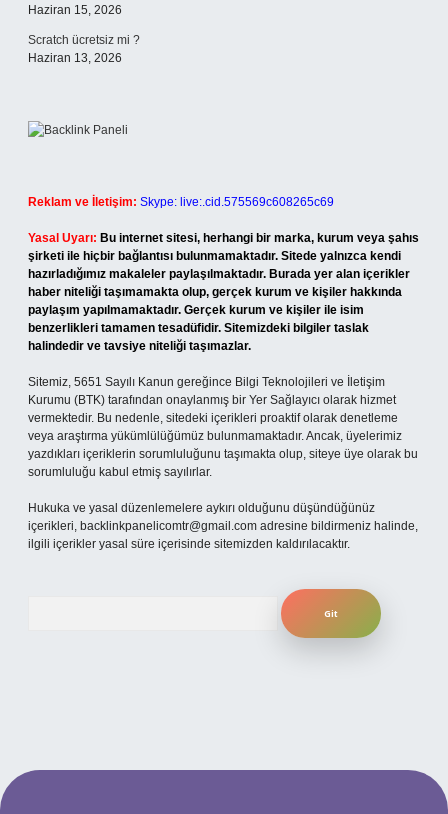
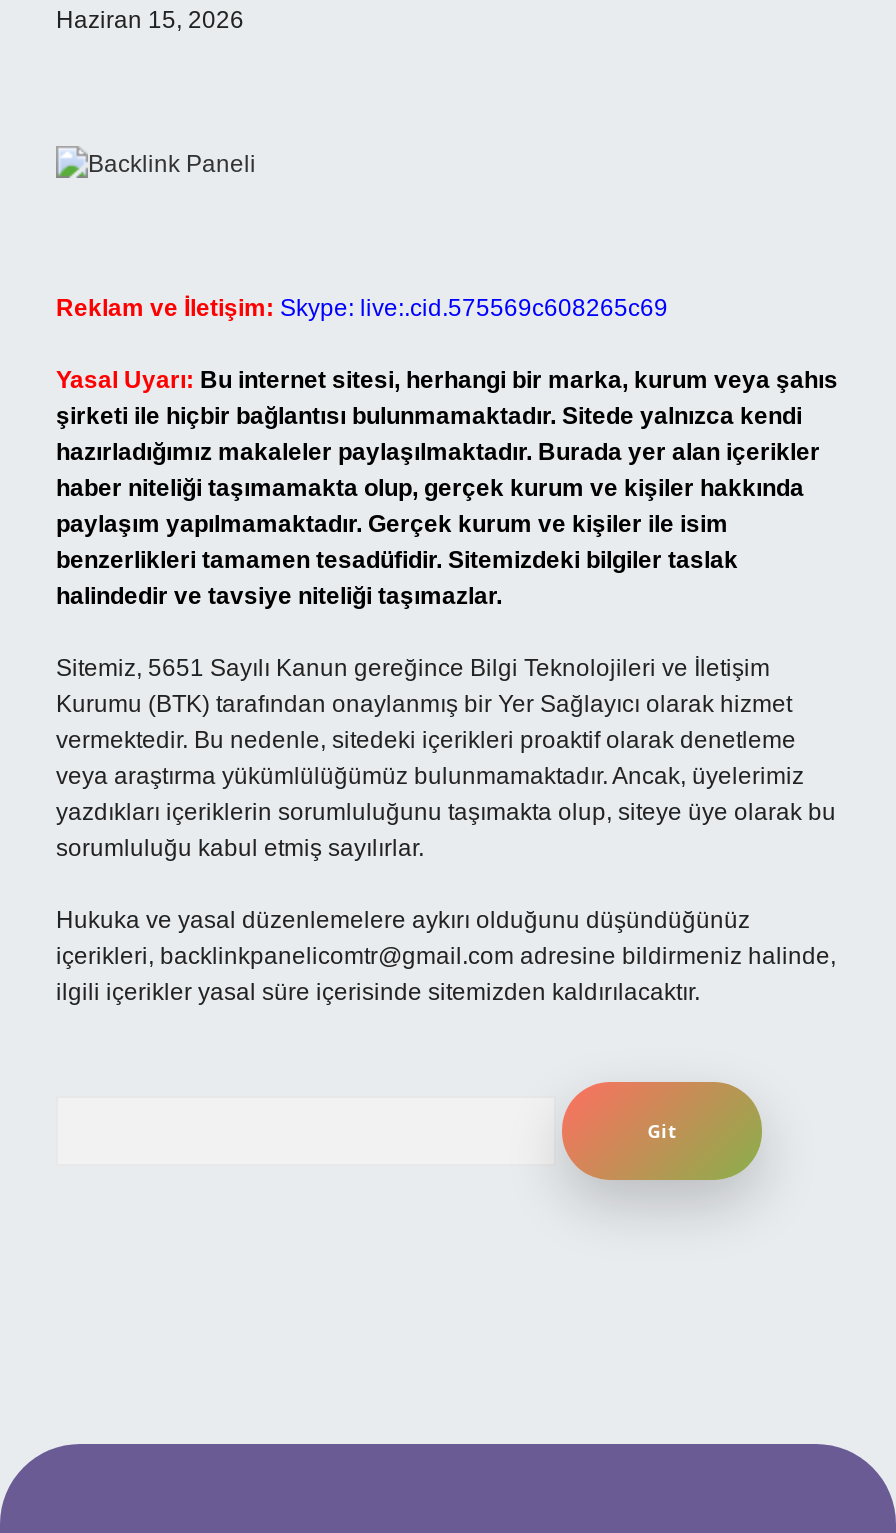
- Scratch ücretsiz mi ?
- Haziran 13, 2026
